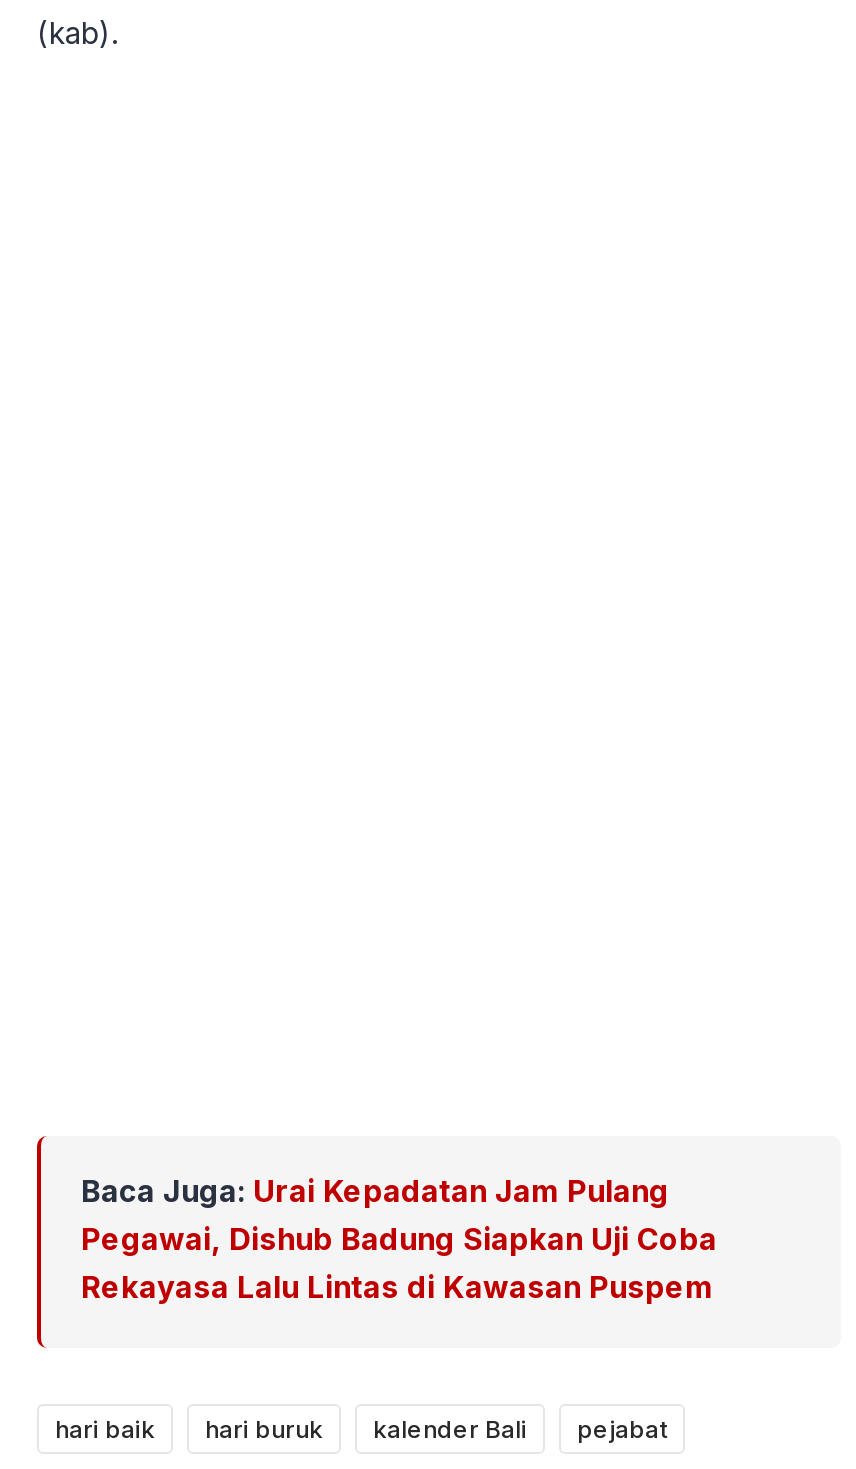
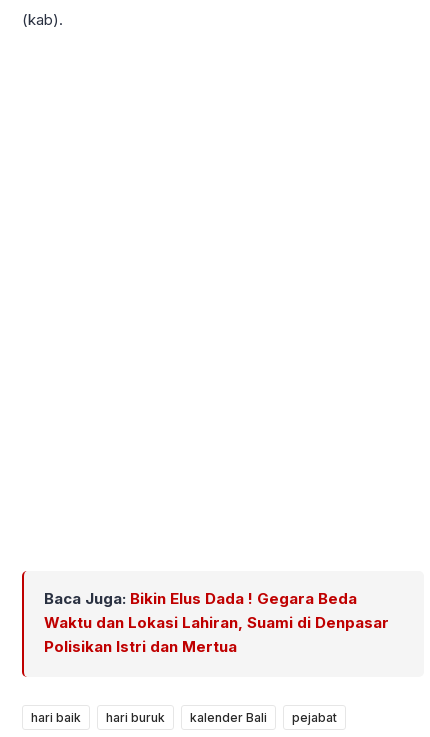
- Baca Juga: Urai Kepadatan Jam Pulang
- Pegawai, Dishub Badung Siapkan Uji Coba
- Rekayasa Lalu Lintas di Kawasan Puspem
+ Baca Juga: Bikin Elus Dada ! Gegara Beda
+ Waktu dan Lokasi Lahiran, Suami di Denpasar
+ Polisikan Istri dan Mertua
